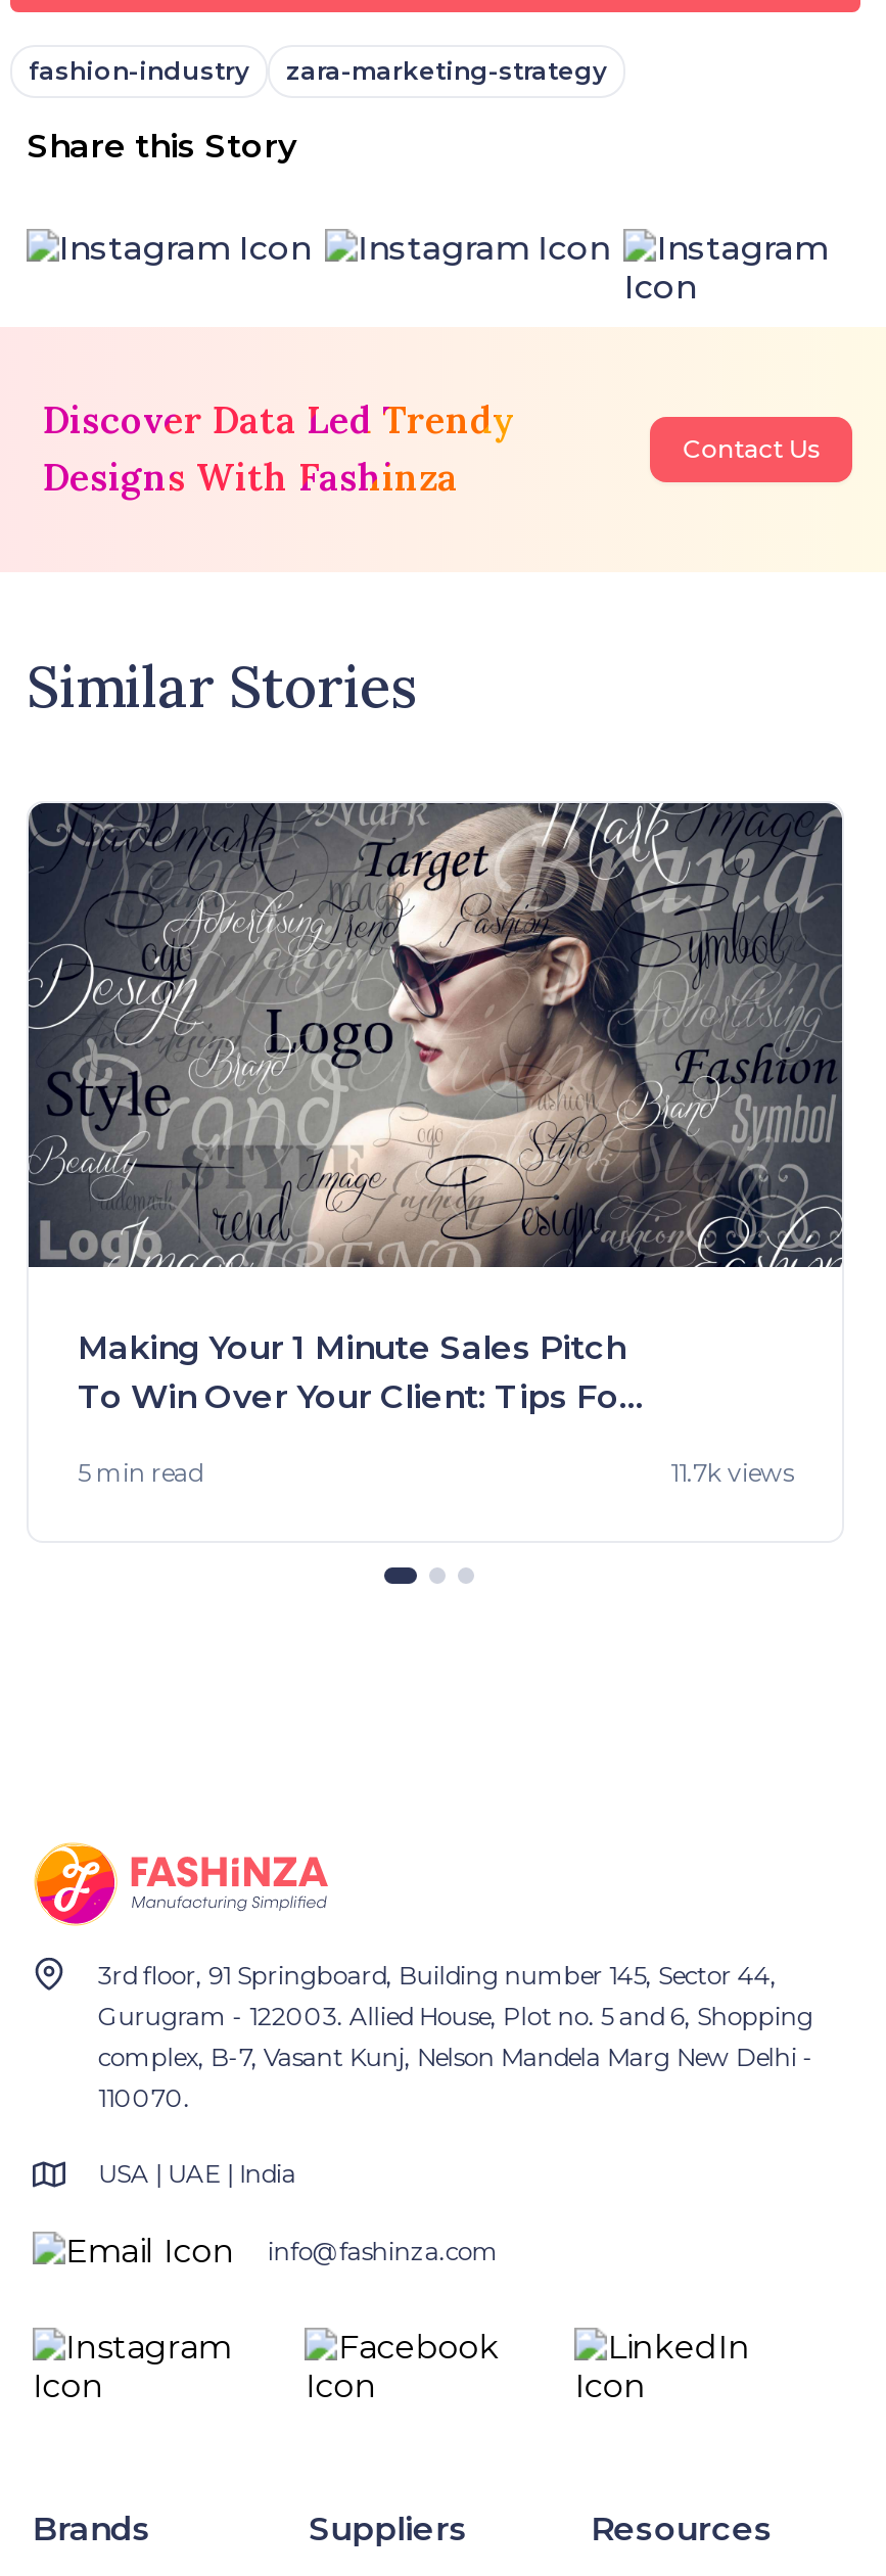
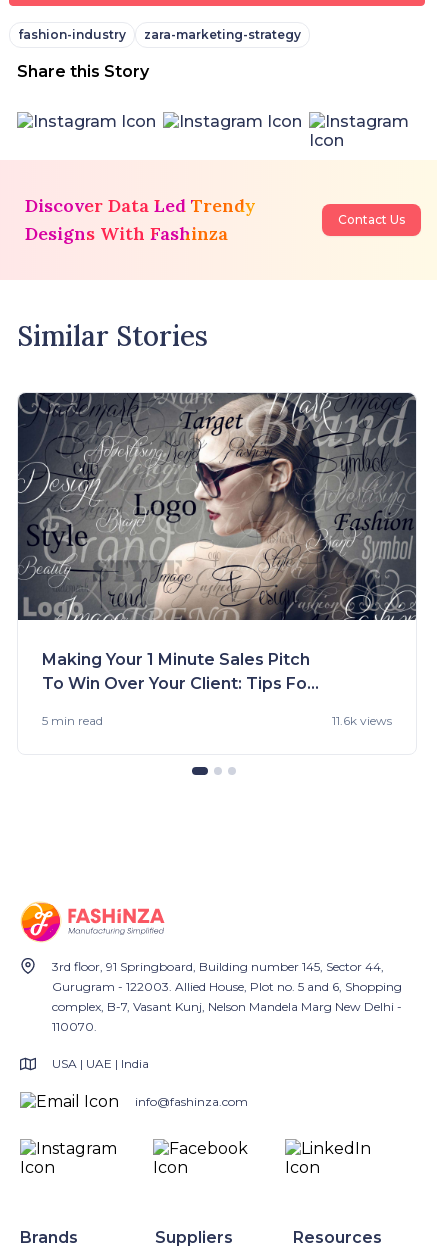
- 11.7k views
+ 11.6k views
